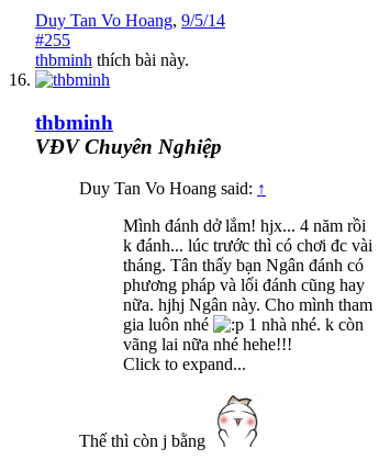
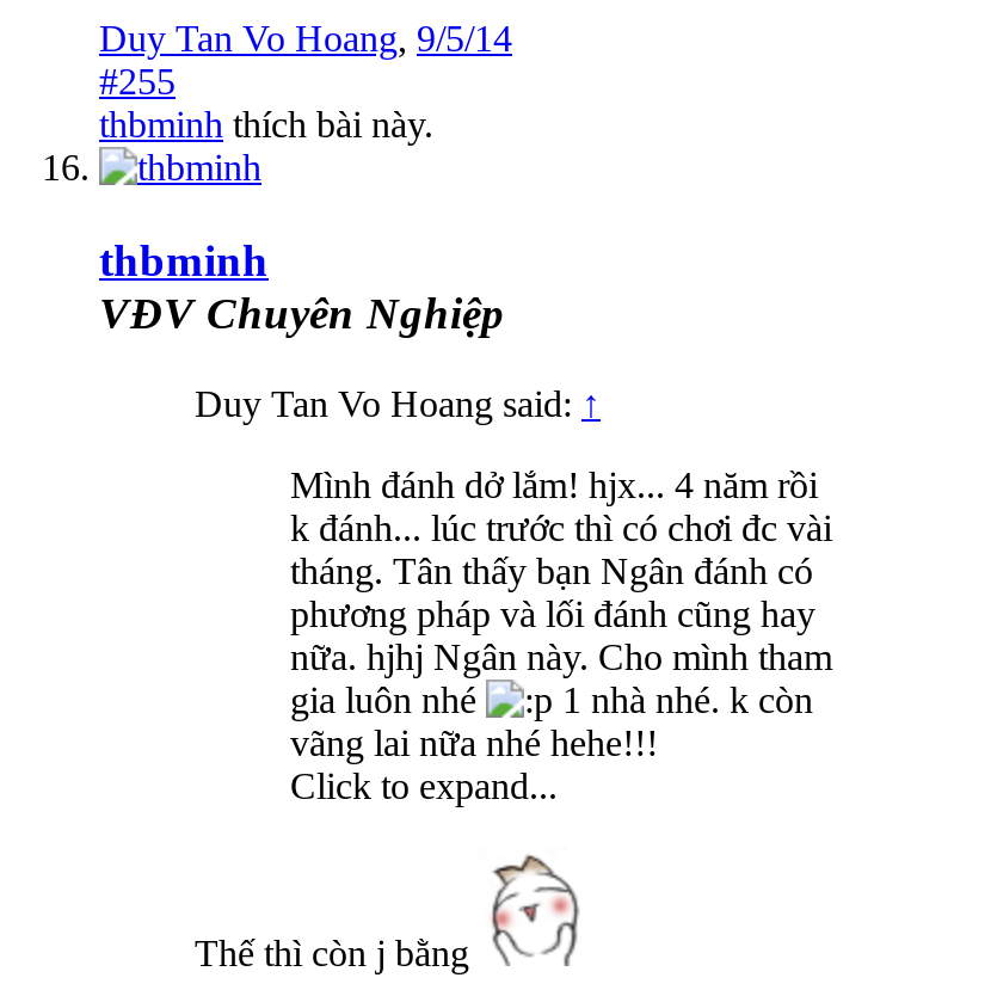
- [image]
+ [image]
